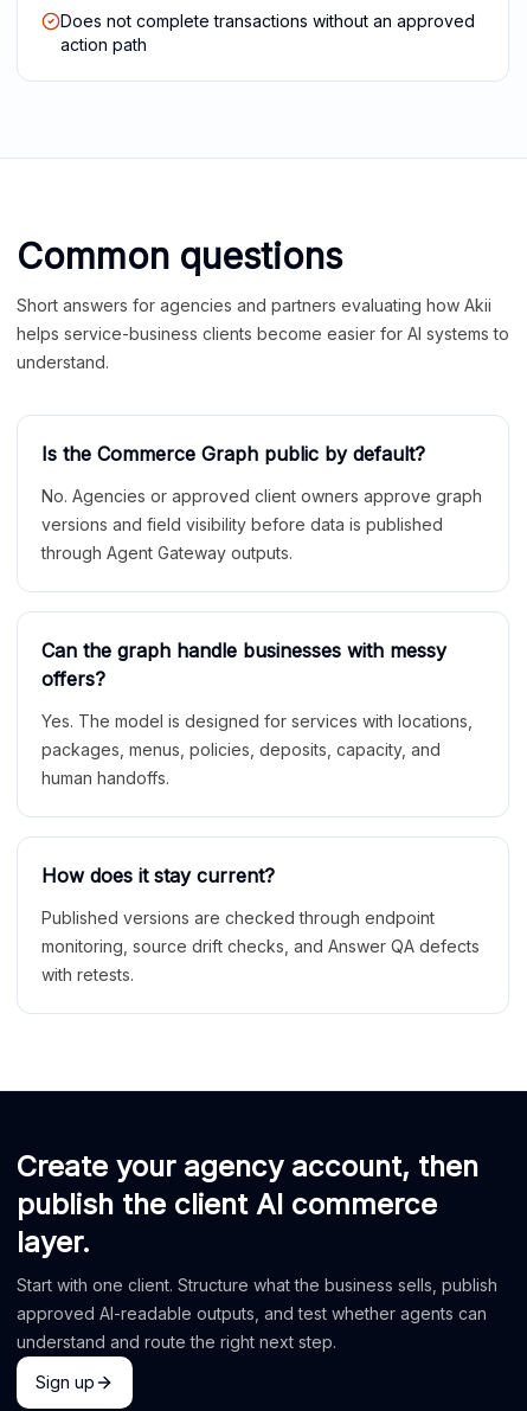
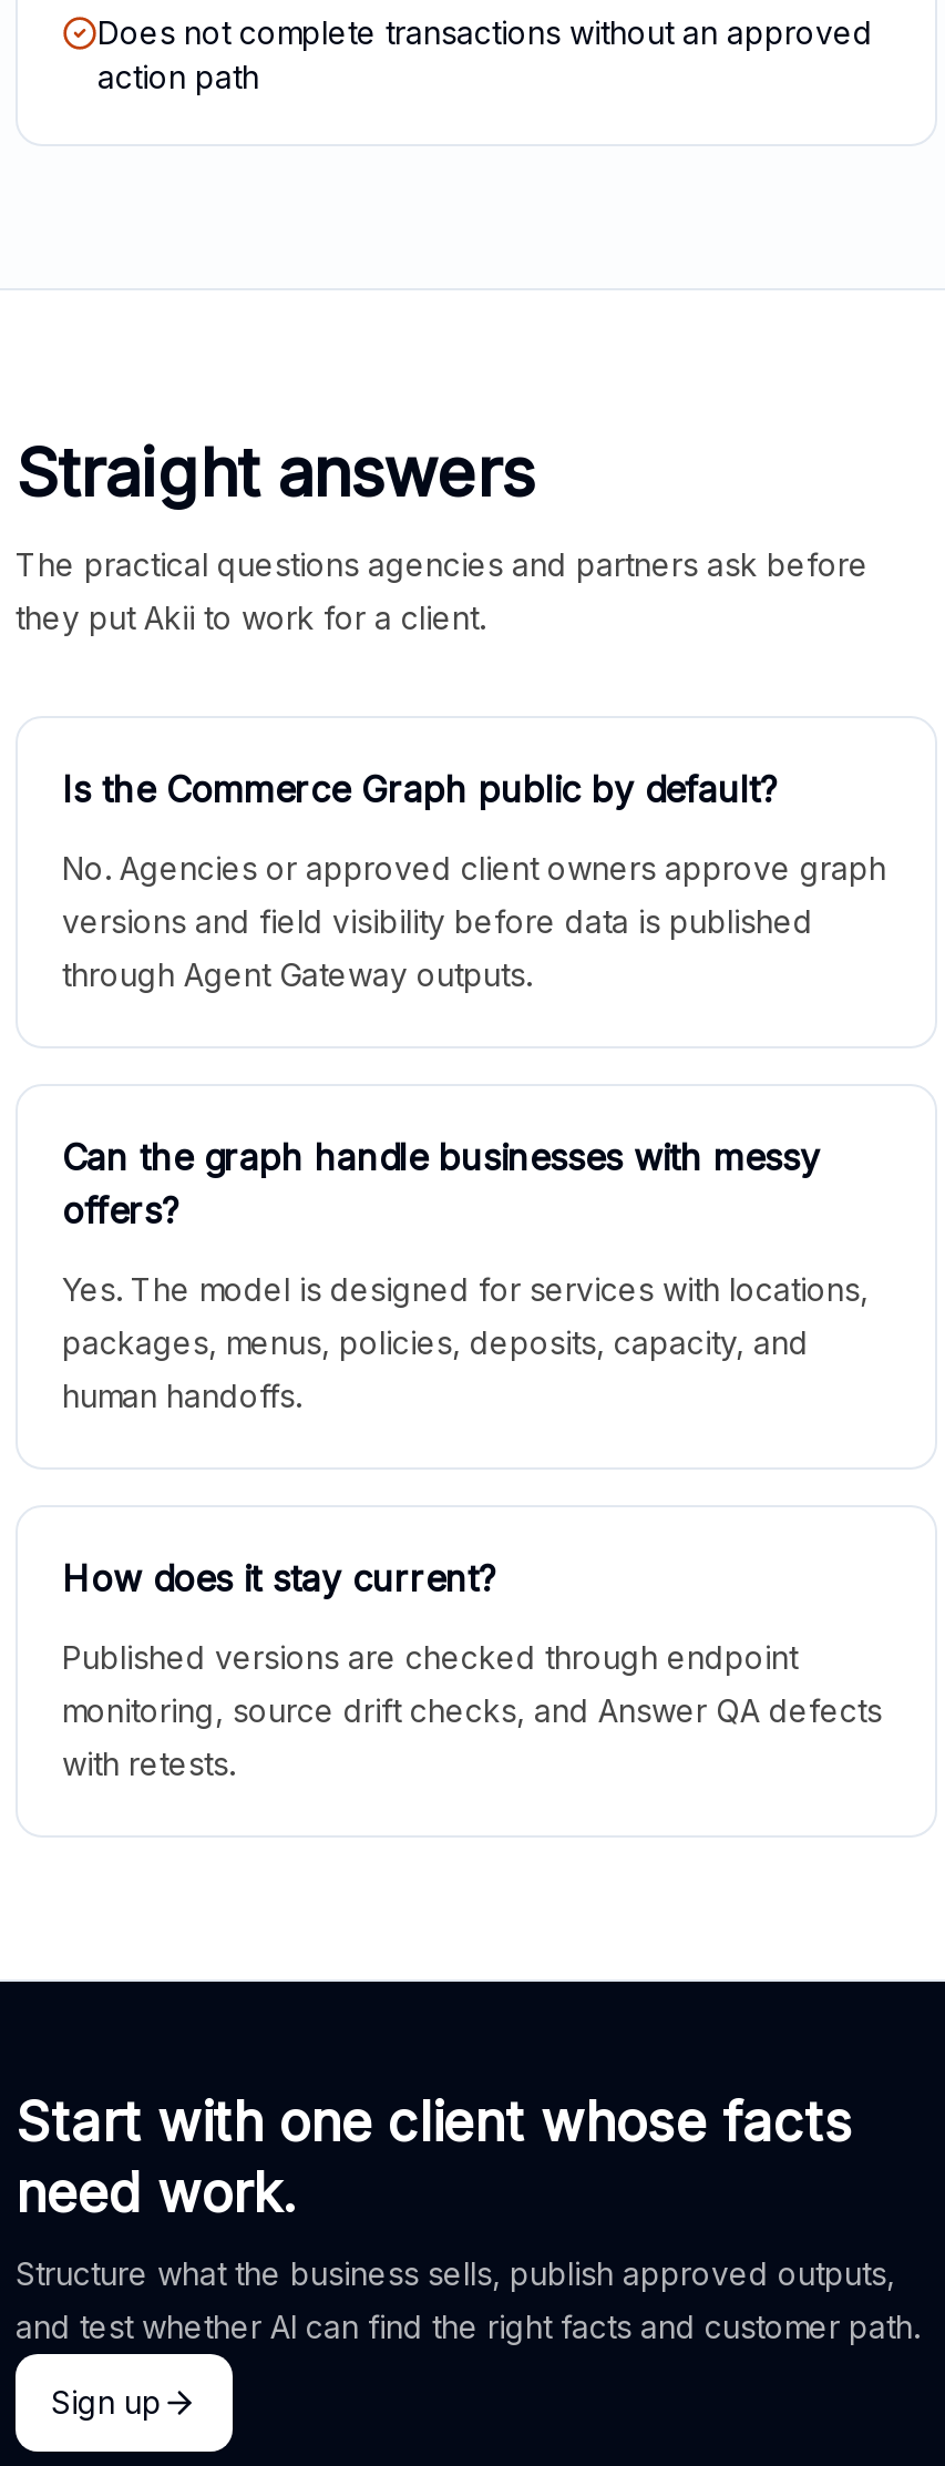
- Common questions
- Short answers for agencies and partners evaluating how Akii
- helps service-business clients become easier for AI systems to
- understand.
+ Straight answers
+ The practical questions agencies and partners ask before
+ they put Akii to work for a client.

- Create your agency account, then
- publish the client AI commerce
- layer.
- Start with one client. Structure what the business sells, publish
- approved AI-readable outputs, and test whether agents can
- understand and route the right next step.
+ Start with one client whose facts
+ need work.
+ Structure what the business sells, publish approved outputs,
+ and test whether AI can find the right facts and customer path.
